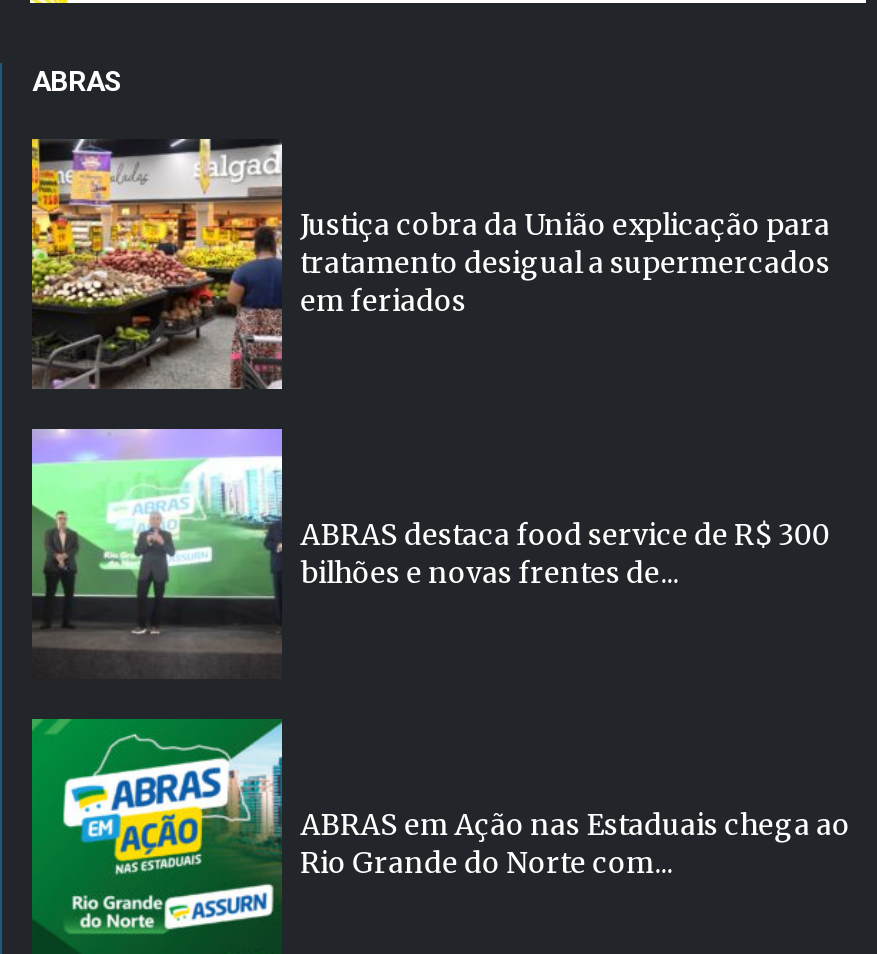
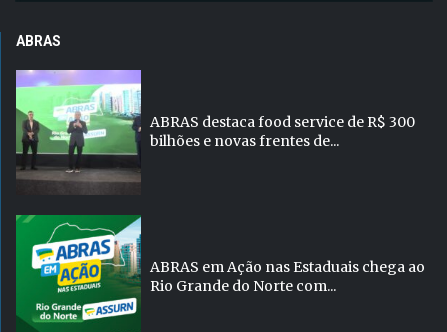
- [image]
- Justiça cobra da União explicação para
- tratamento desigual a supermercados
- em feriados
